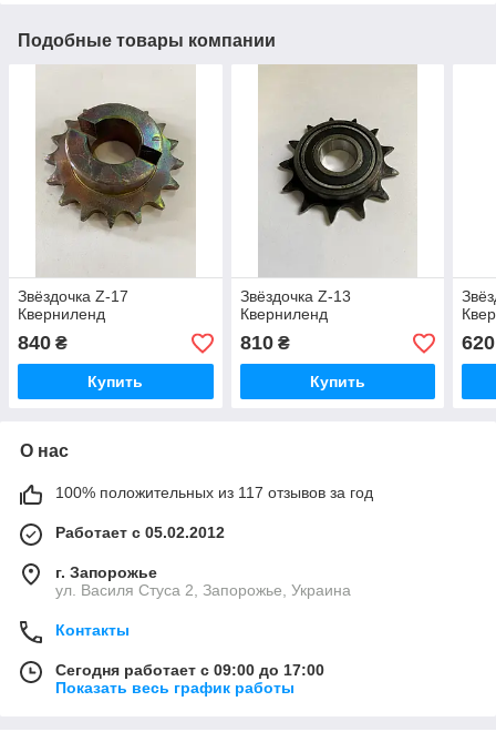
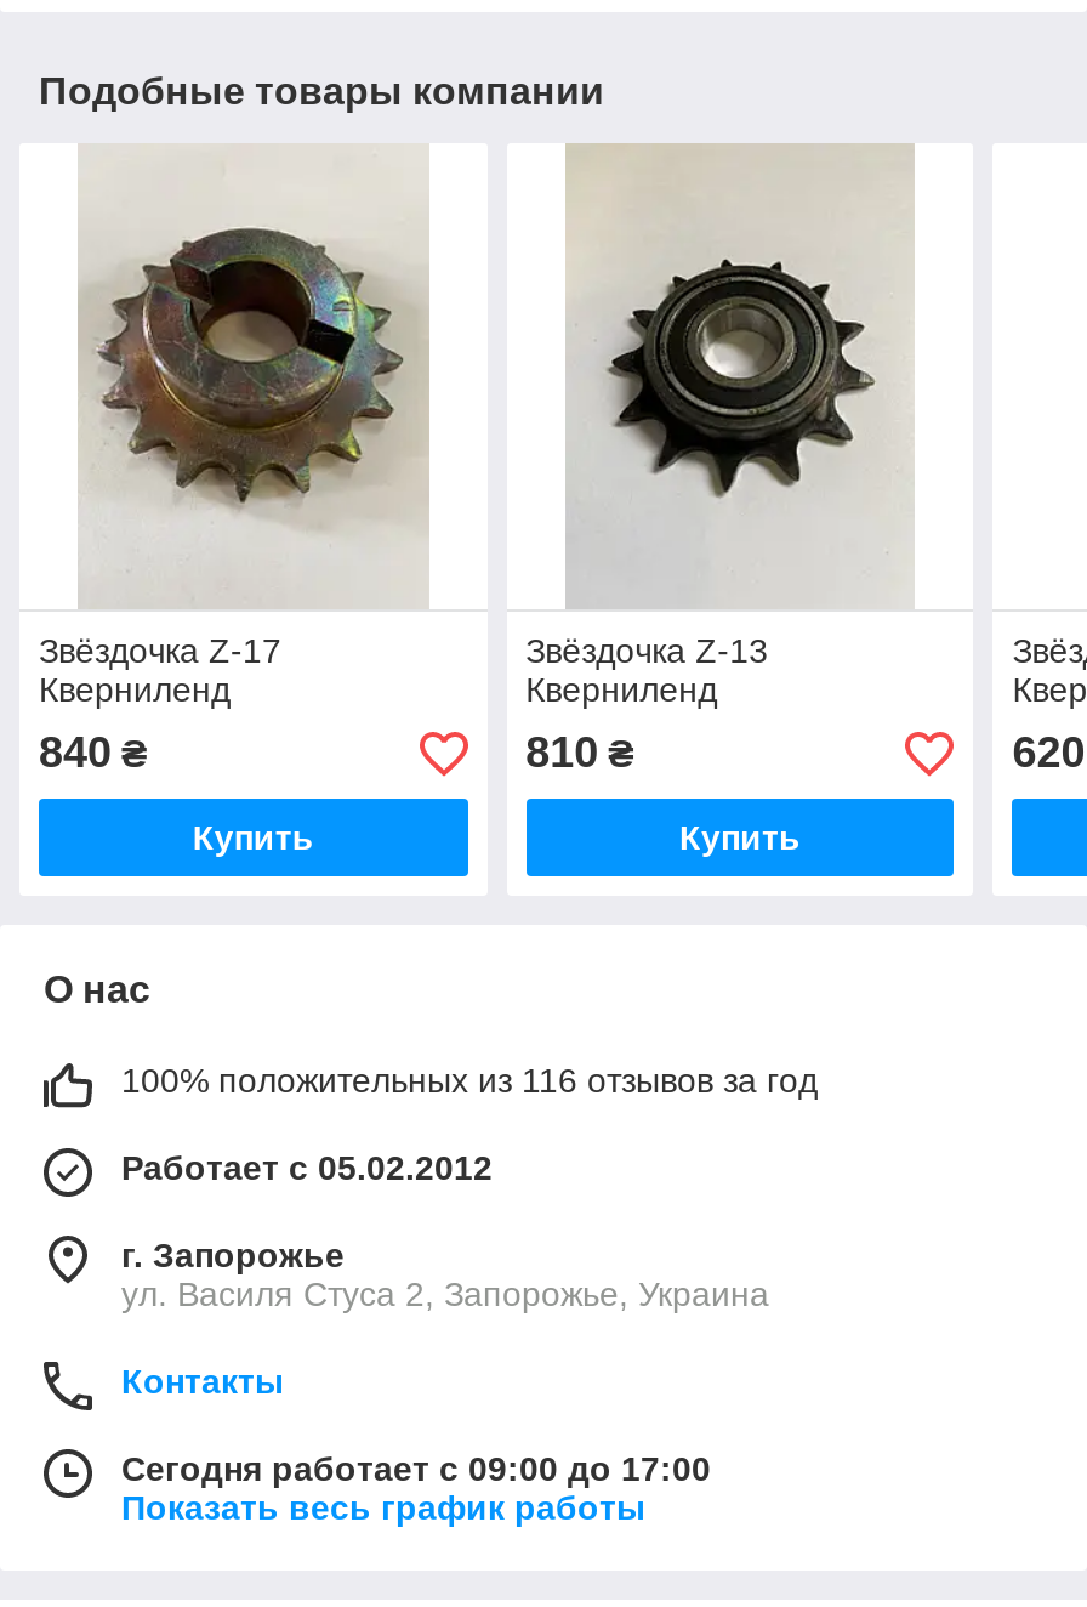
- 100% положительных из 117 отзывов за год
+ 100% положительных из 116 отзывов за год
